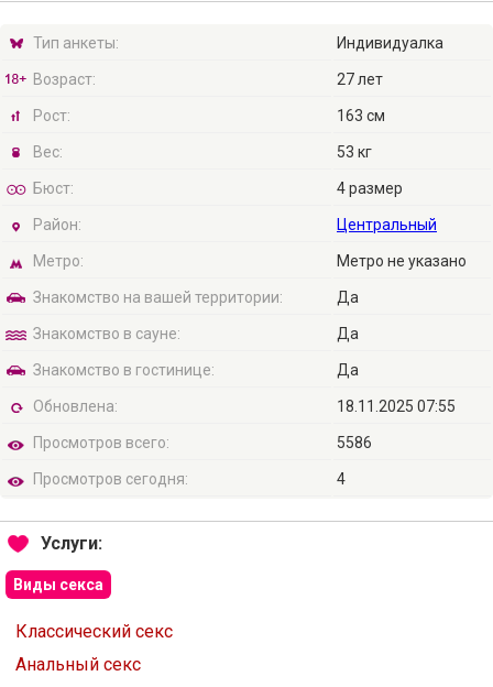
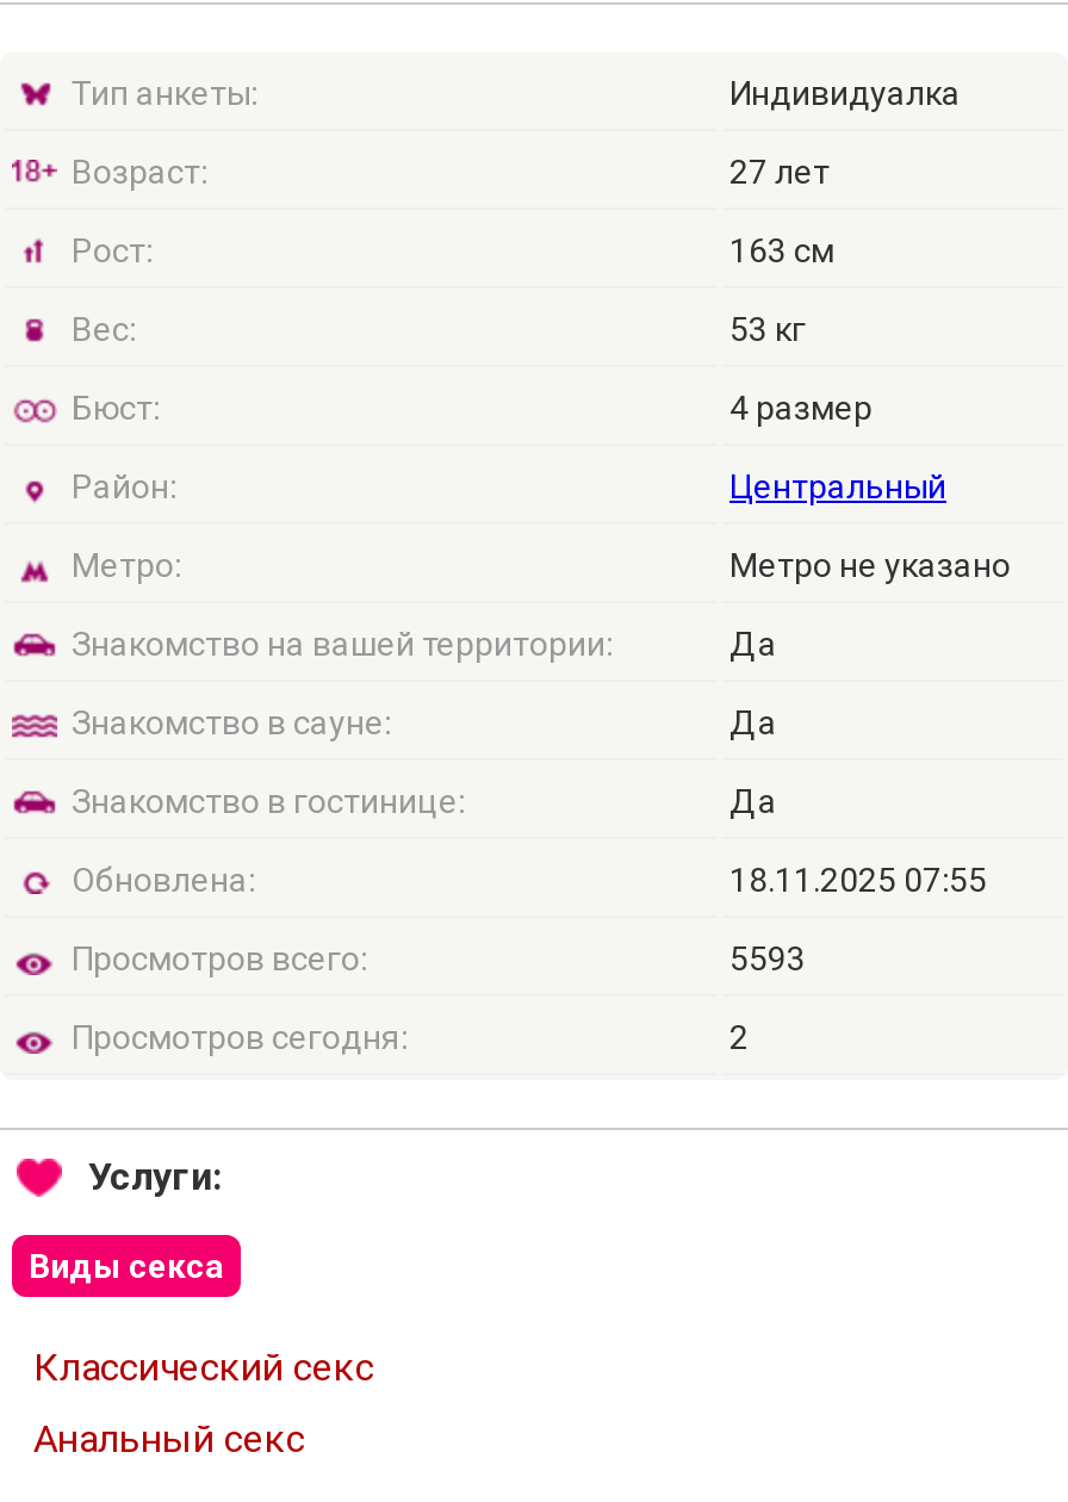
- 5586
+ 5593

- 4
+ 2
